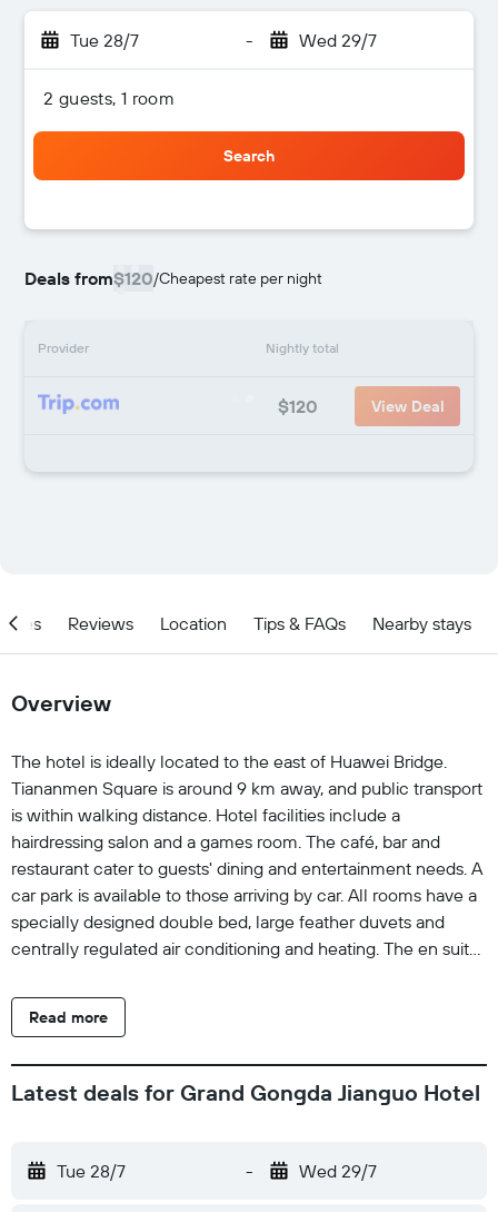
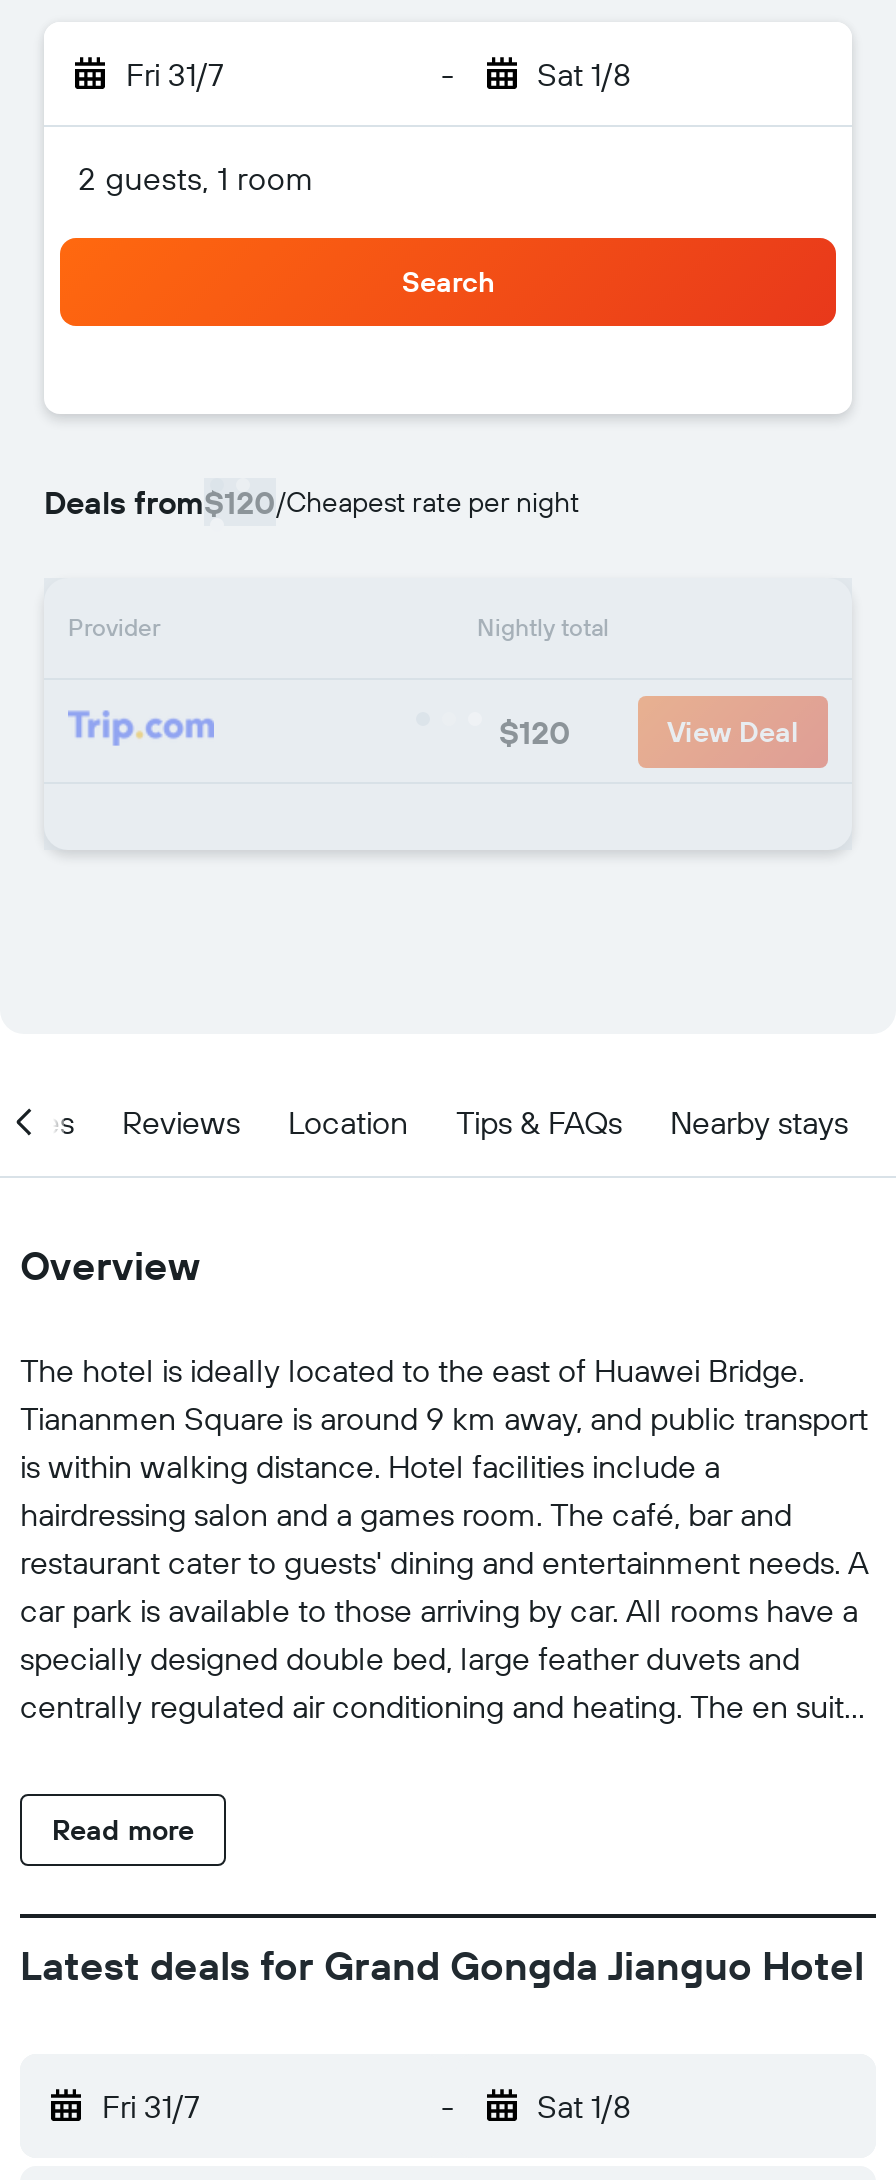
- Tue 28/7
+ Fri 31/7

- Wed 29/7
+ Sat 1/8

- Tue 28/7
+ Fri 31/7

- Wed 29/7
+ Sat 1/8
